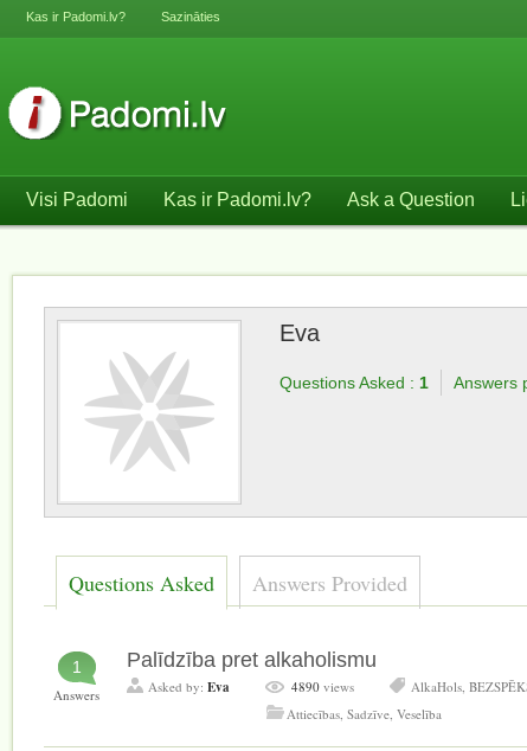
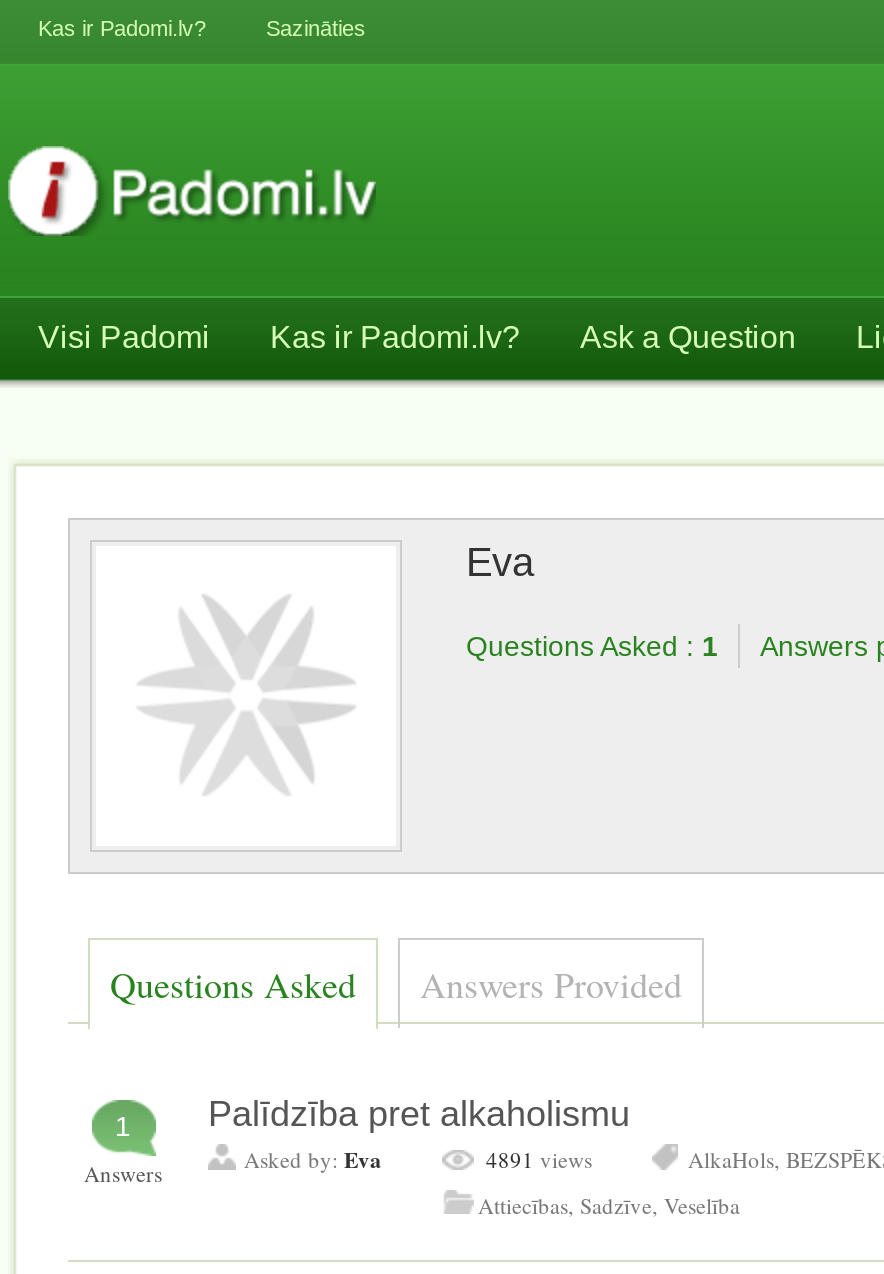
- 4890 views
+ 4891 views
